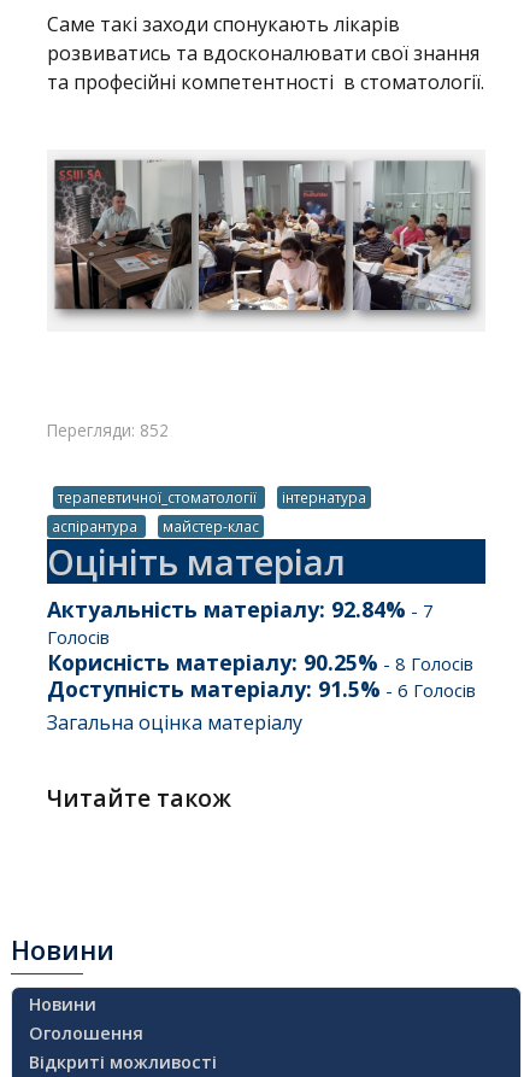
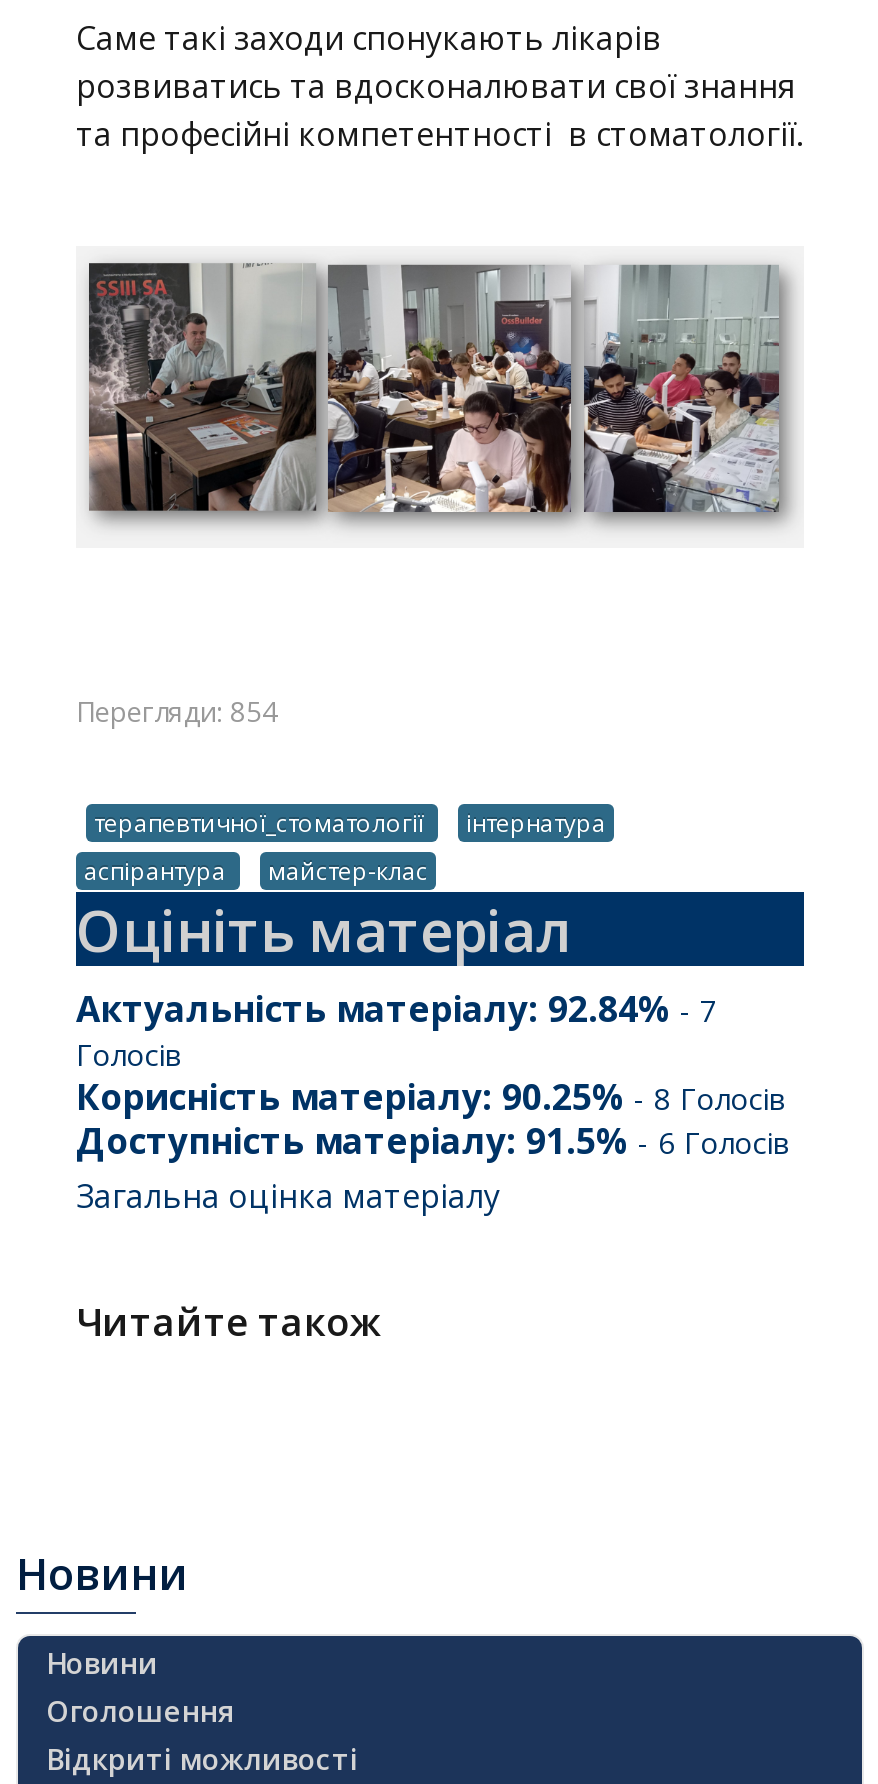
- Перегляди: 852
+ Перегляди: 854
